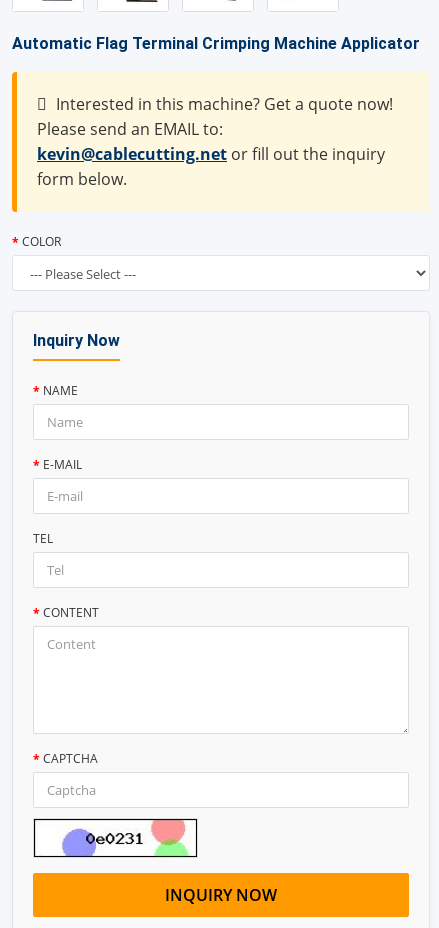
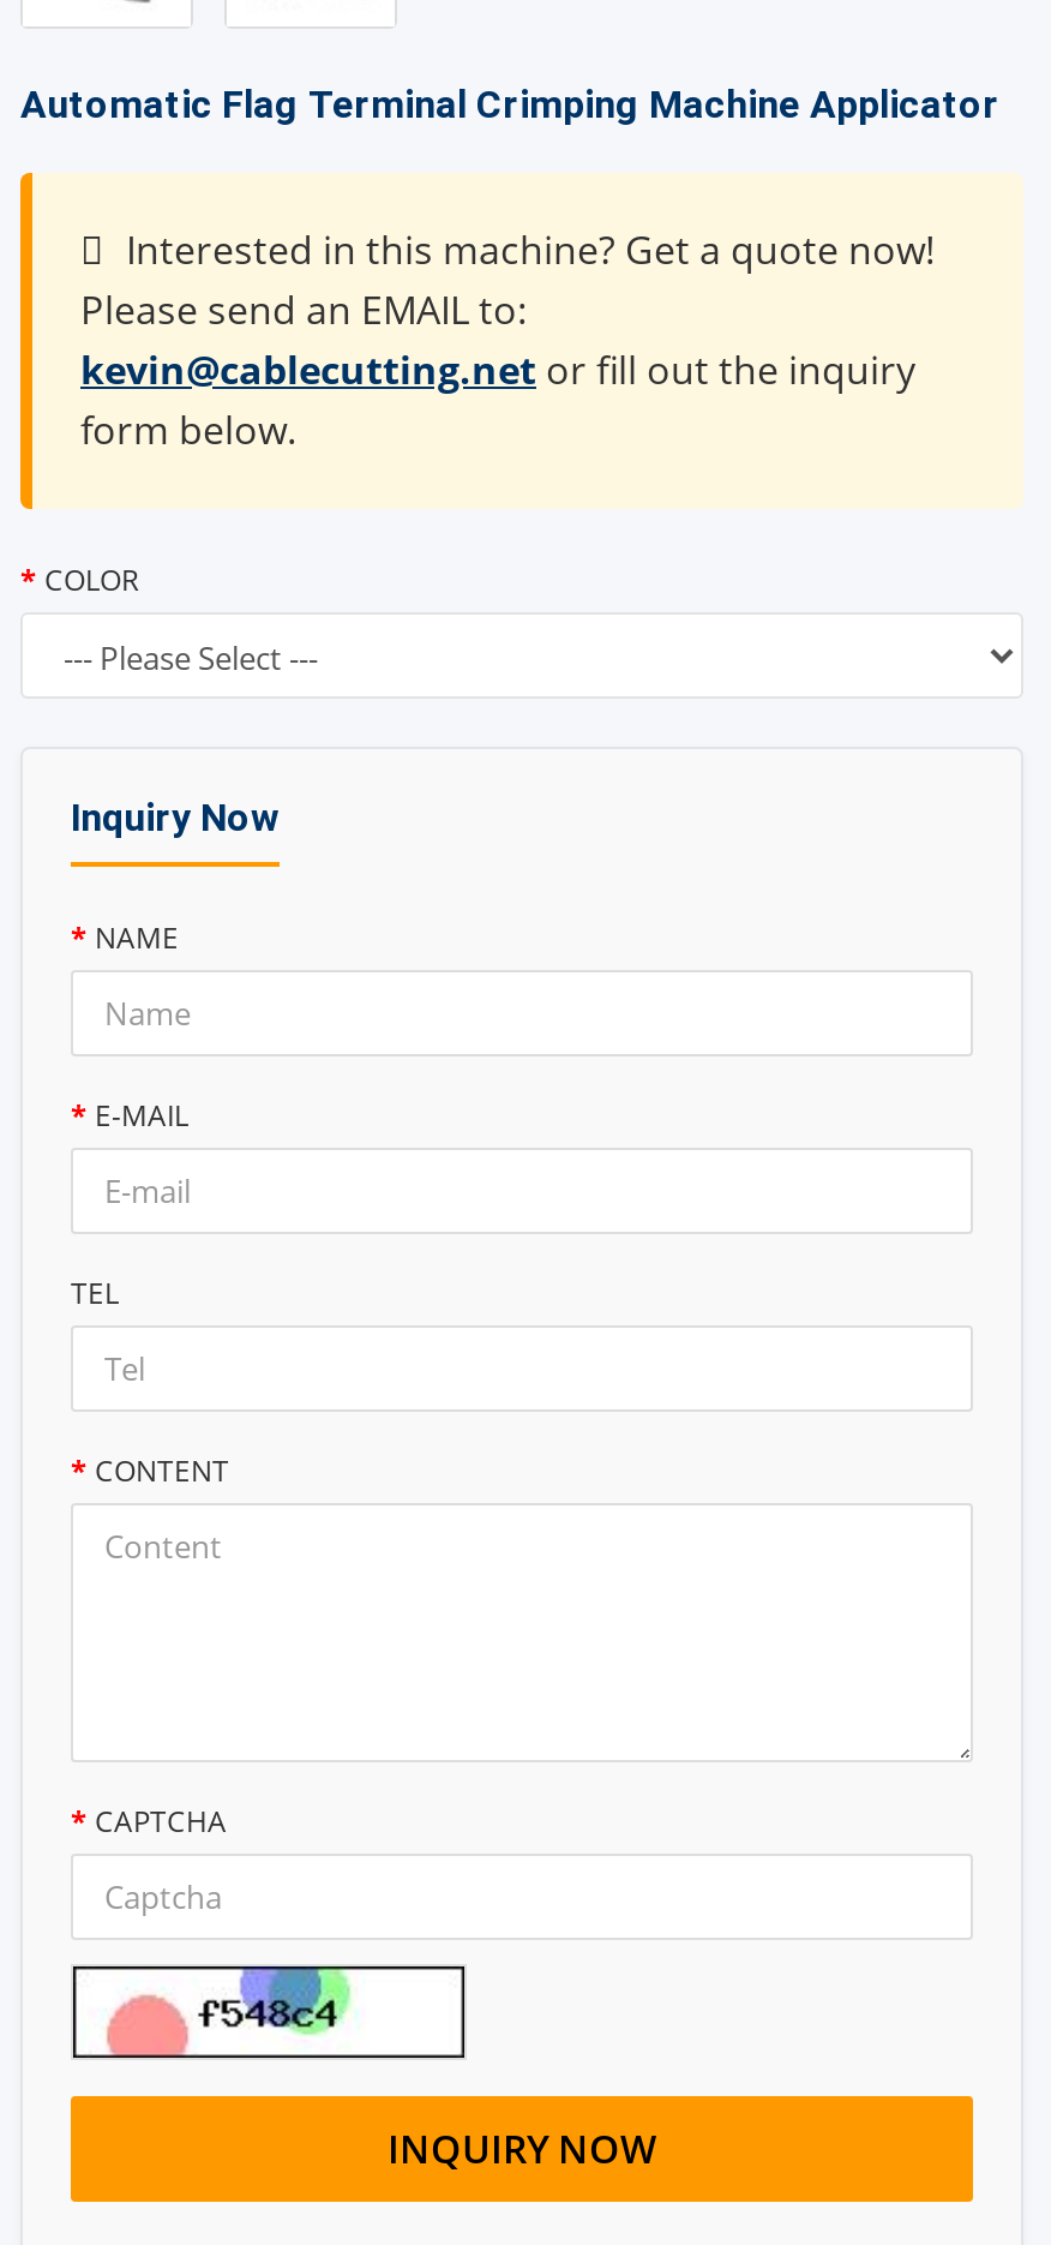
- [image]
+ [image]
